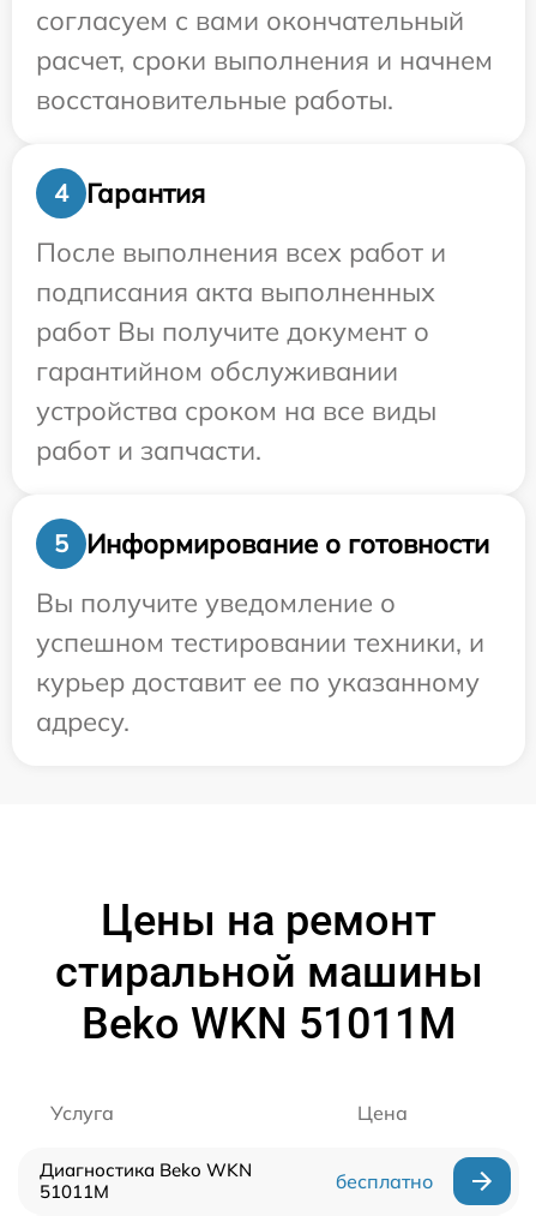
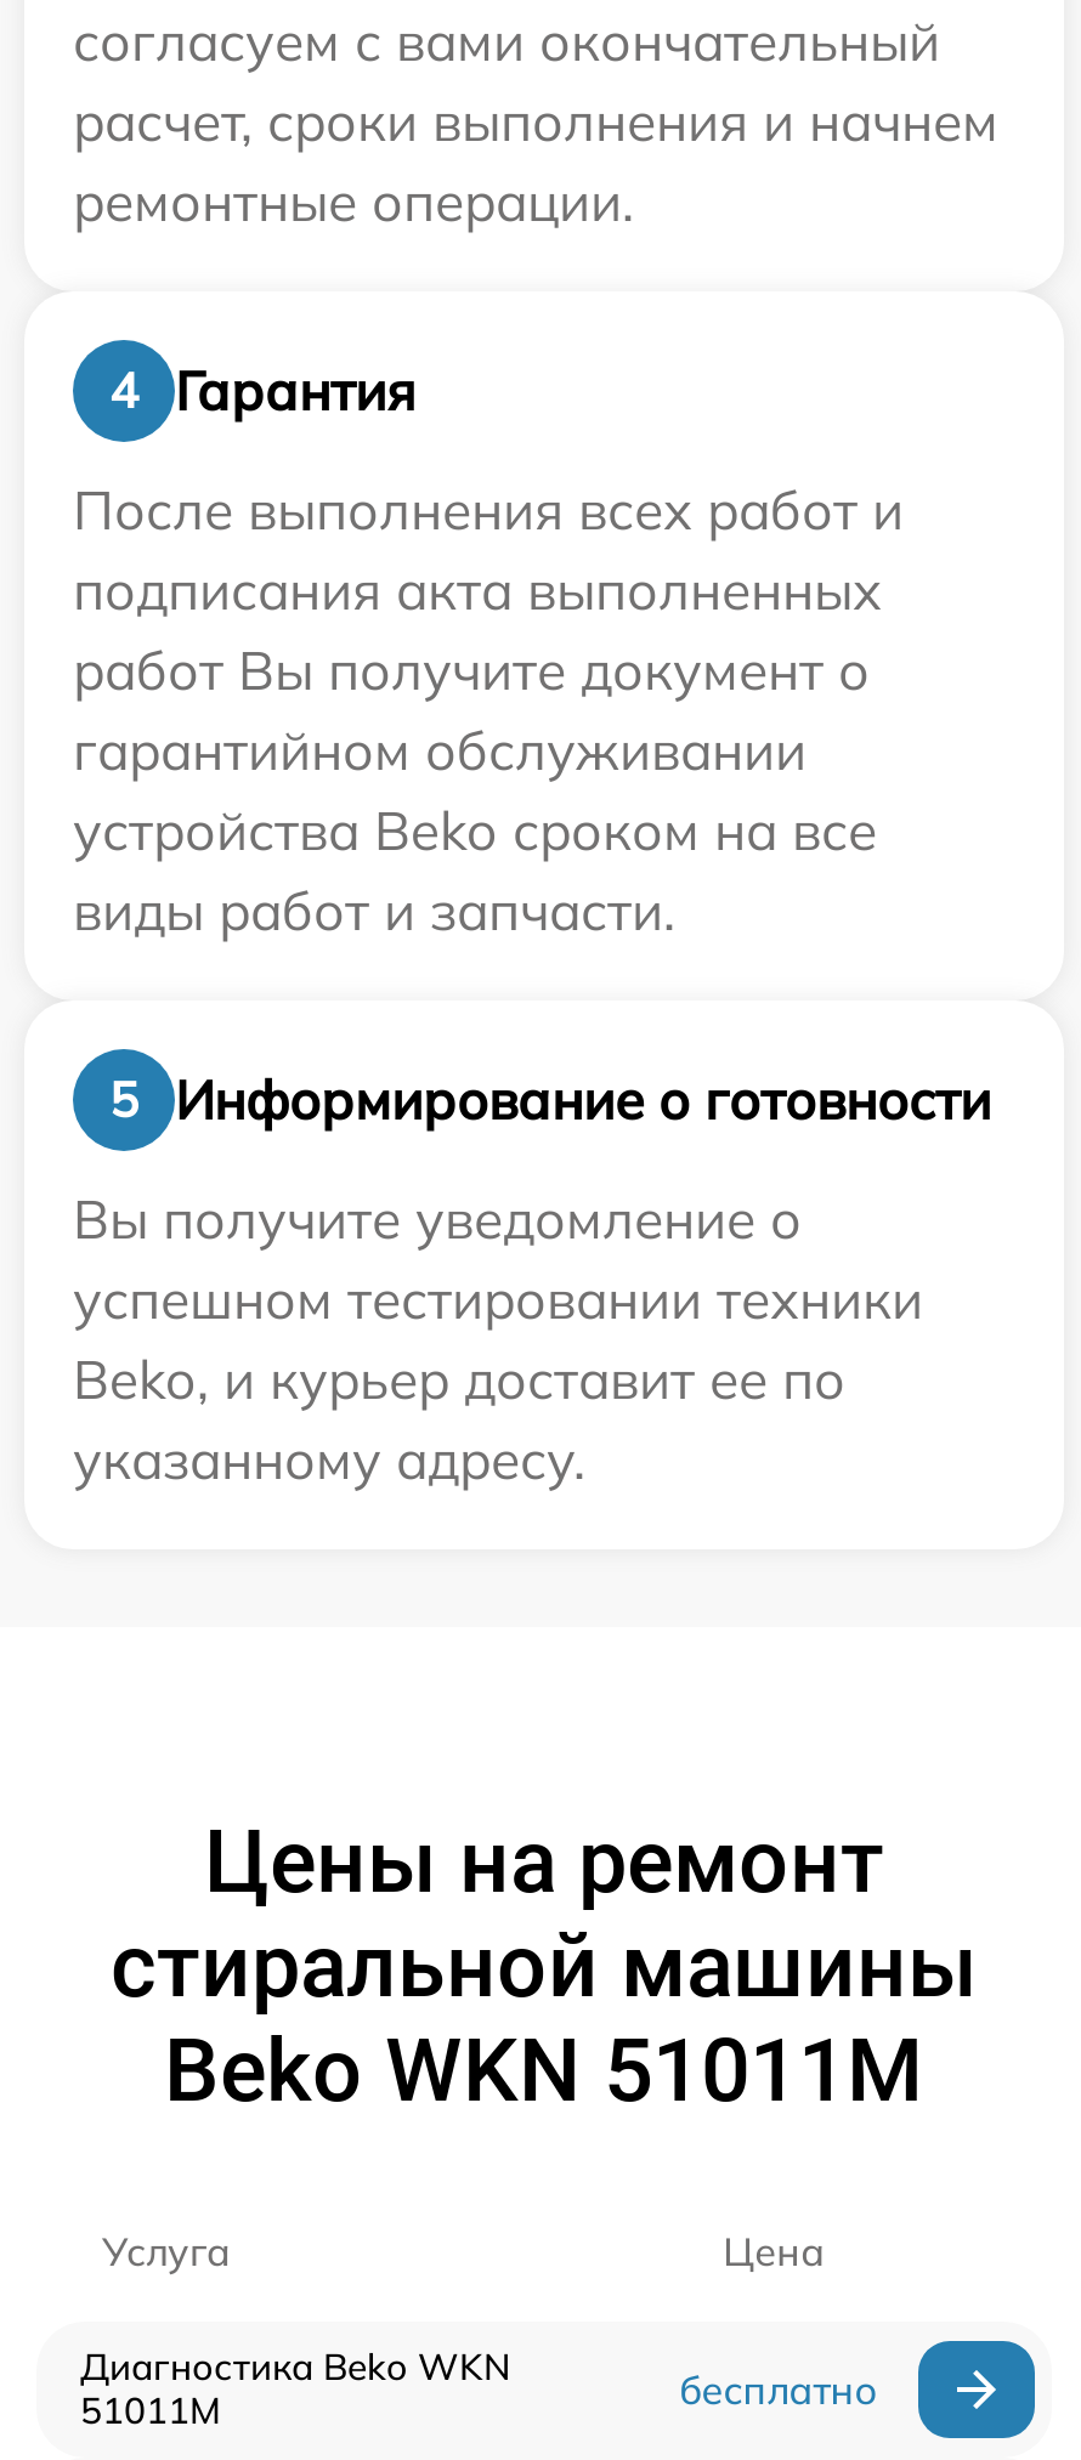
- восстановительные работы.
+ ремонтные операции.

- устройства сроком на все виды
- работ и запчасти.
+ устройства Beko сроком на все
+ виды работ и запчасти.

- успешном тестировании техники, и
- курьер доставит ее по указанному
- адресу.
+ успешном тестировании техники
+ Beko, и курьер доставит ее по
+ указанному адресу.
